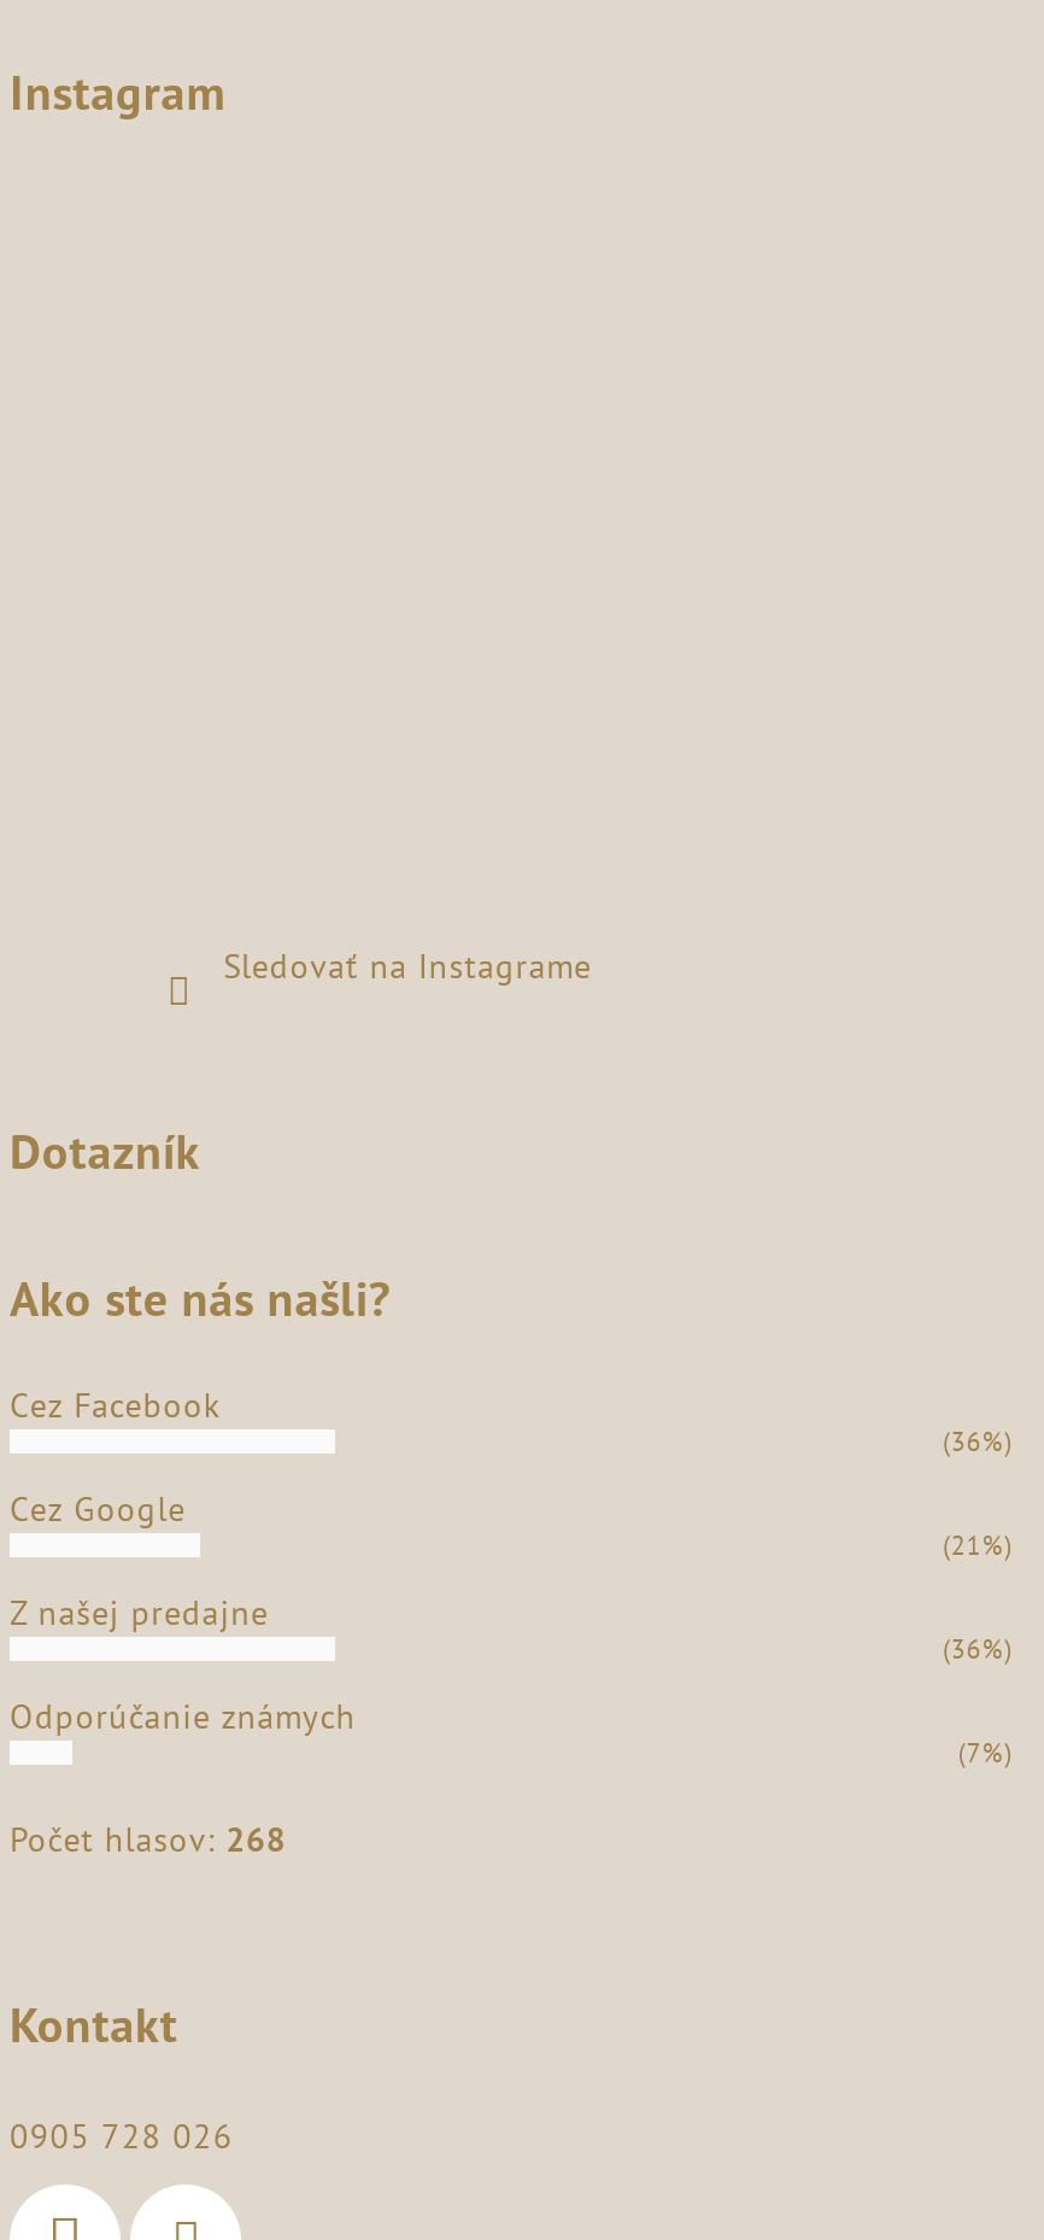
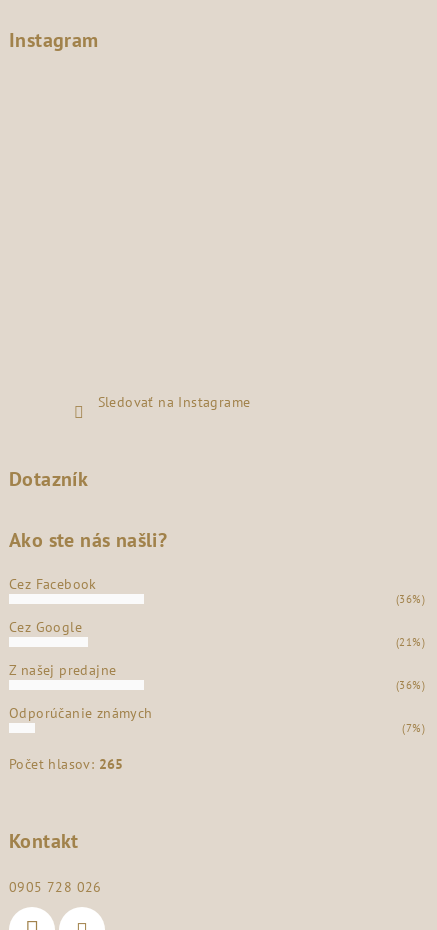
- Počet hlasov: 268
+ Počet hlasov: 265
